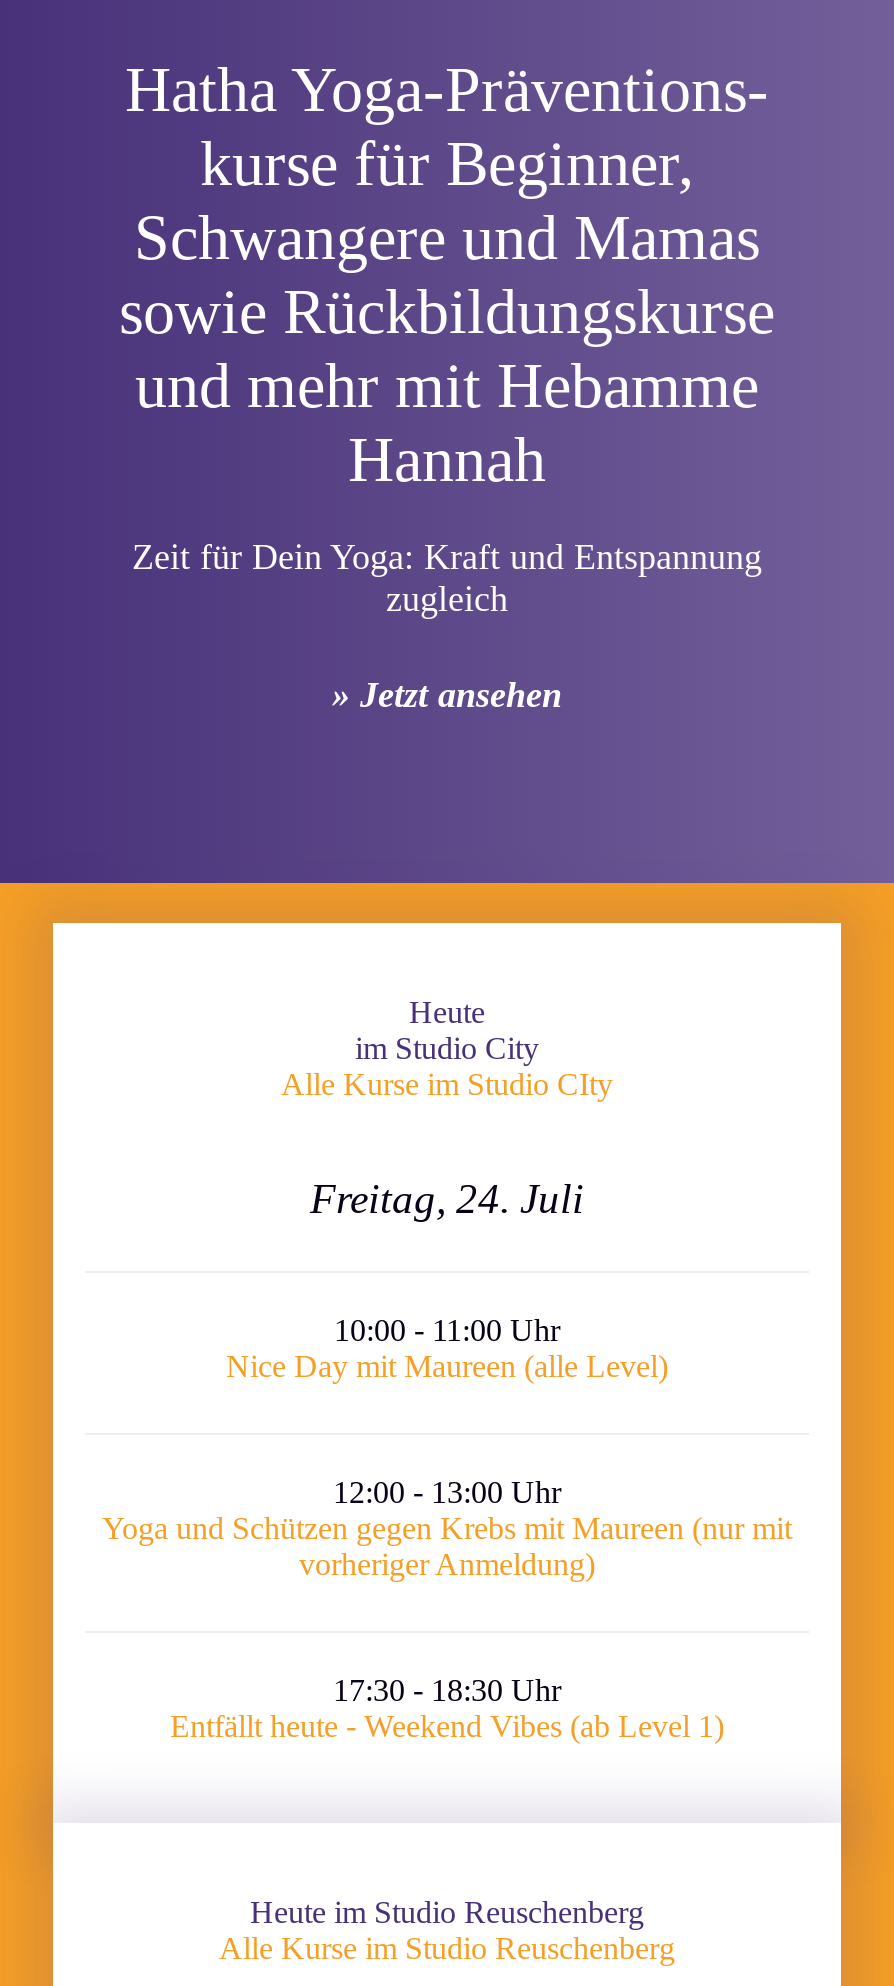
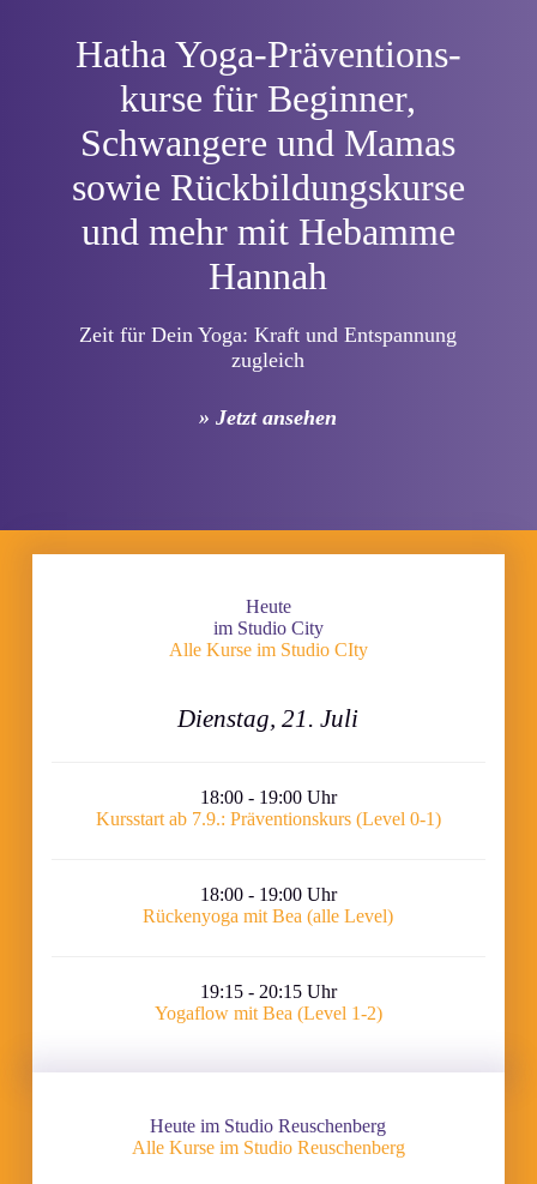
- Freitag, 24. Juli
+ Dienstag, 21. Juli

- 10:00 - 11:00 Uhr
- Nice Day mit Maureen (alle Level)
+ 18:00 - 19:00 Uhr
+ Kursstart ab 7.9.: Präventionskurs (Level 0-1)

- 12:00 - 13:00 Uhr
- Yoga und Schützen gegen Krebs mit Maureen (nur mit
- vorheriger Anmeldung)
+ 18:00 - 19:00 Uhr
+ Rückenyoga mit Bea (alle Level)

- 17:30 - 18:30 Uhr
- Entfällt heute - Weekend Vibes (ab Level 1)
+ 19:15 - 20:15 Uhr
+ Yogaflow mit Bea (Level 1-2)
